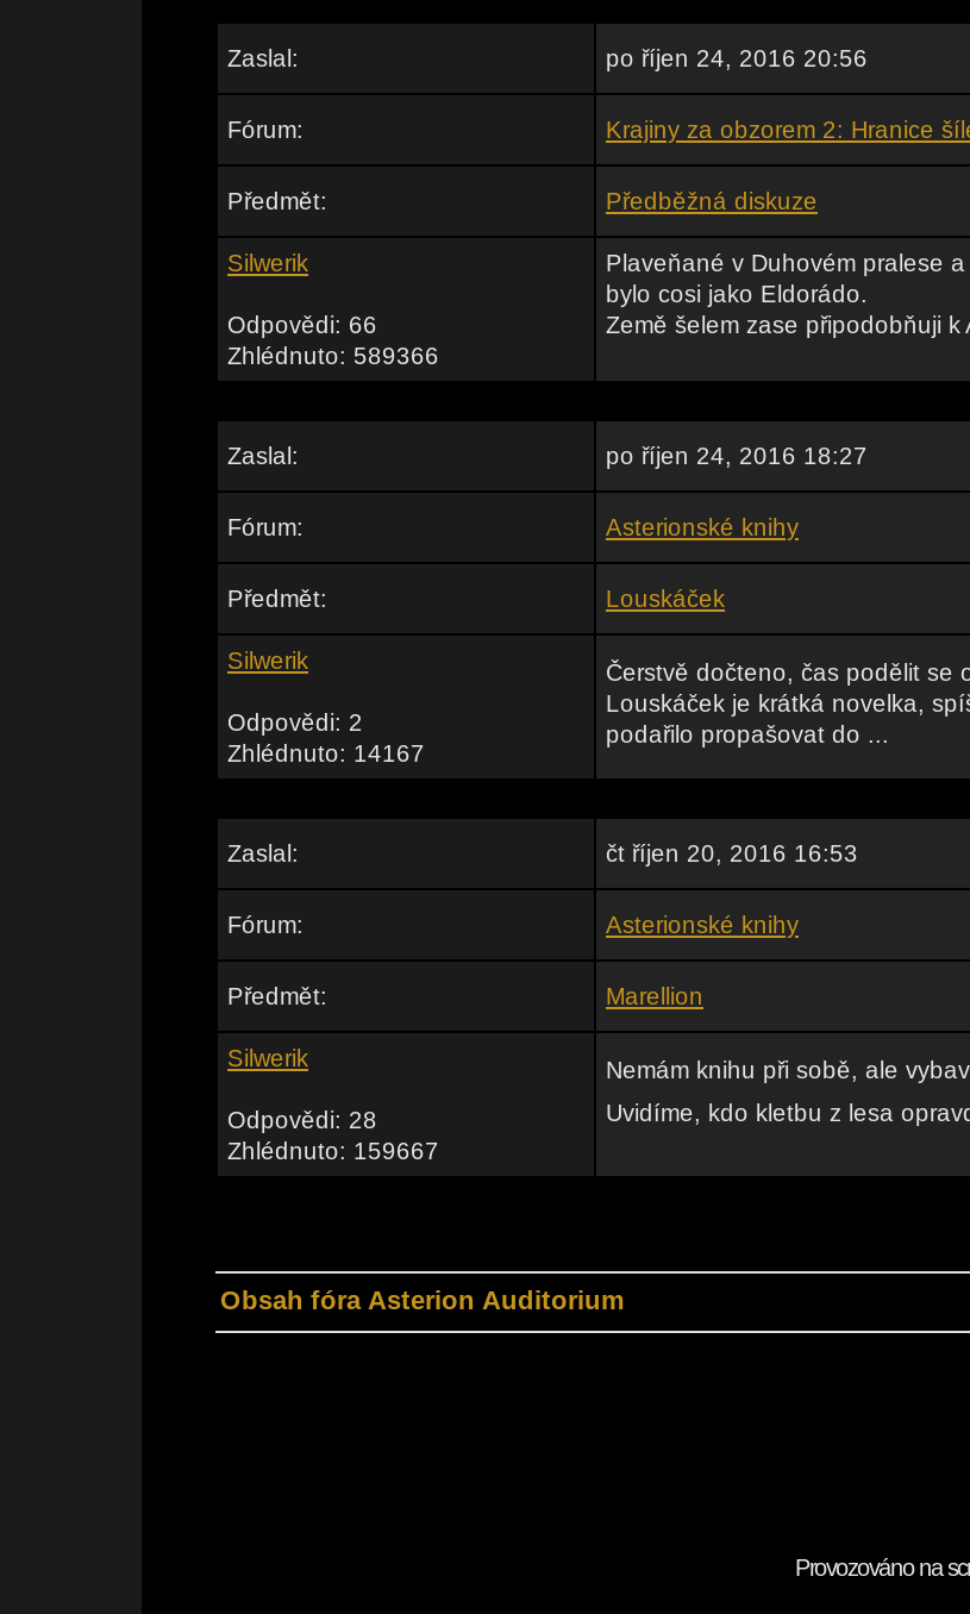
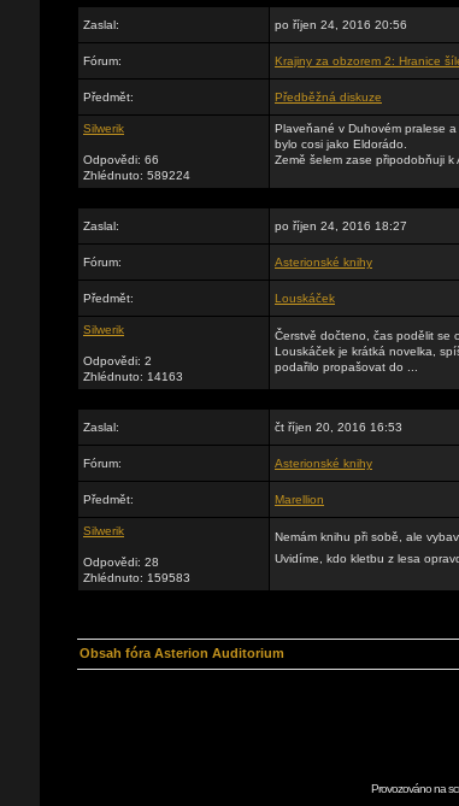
- Zhlédnuto: 589366
+ Zhlédnuto: 589224

- Zhlédnuto: 14167
+ Zhlédnuto: 14163

- Zhlédnuto: 159667
+ Zhlédnuto: 159583
